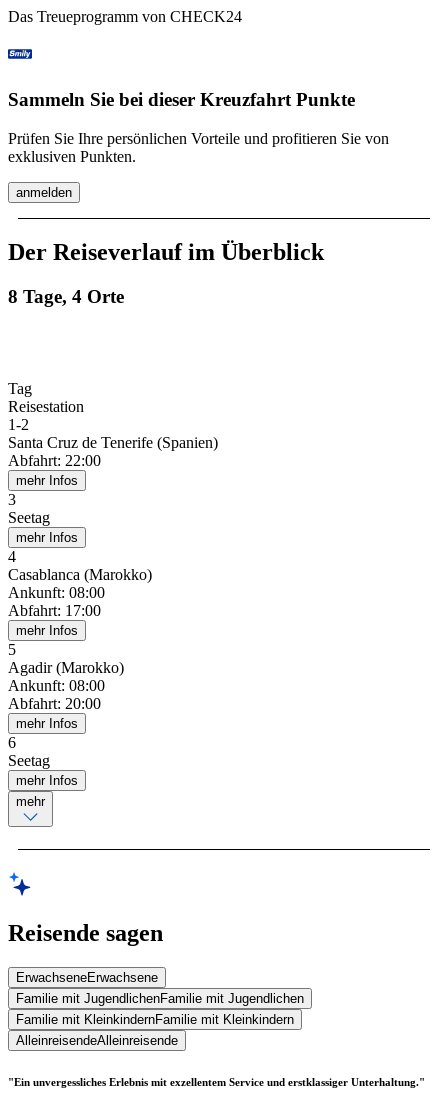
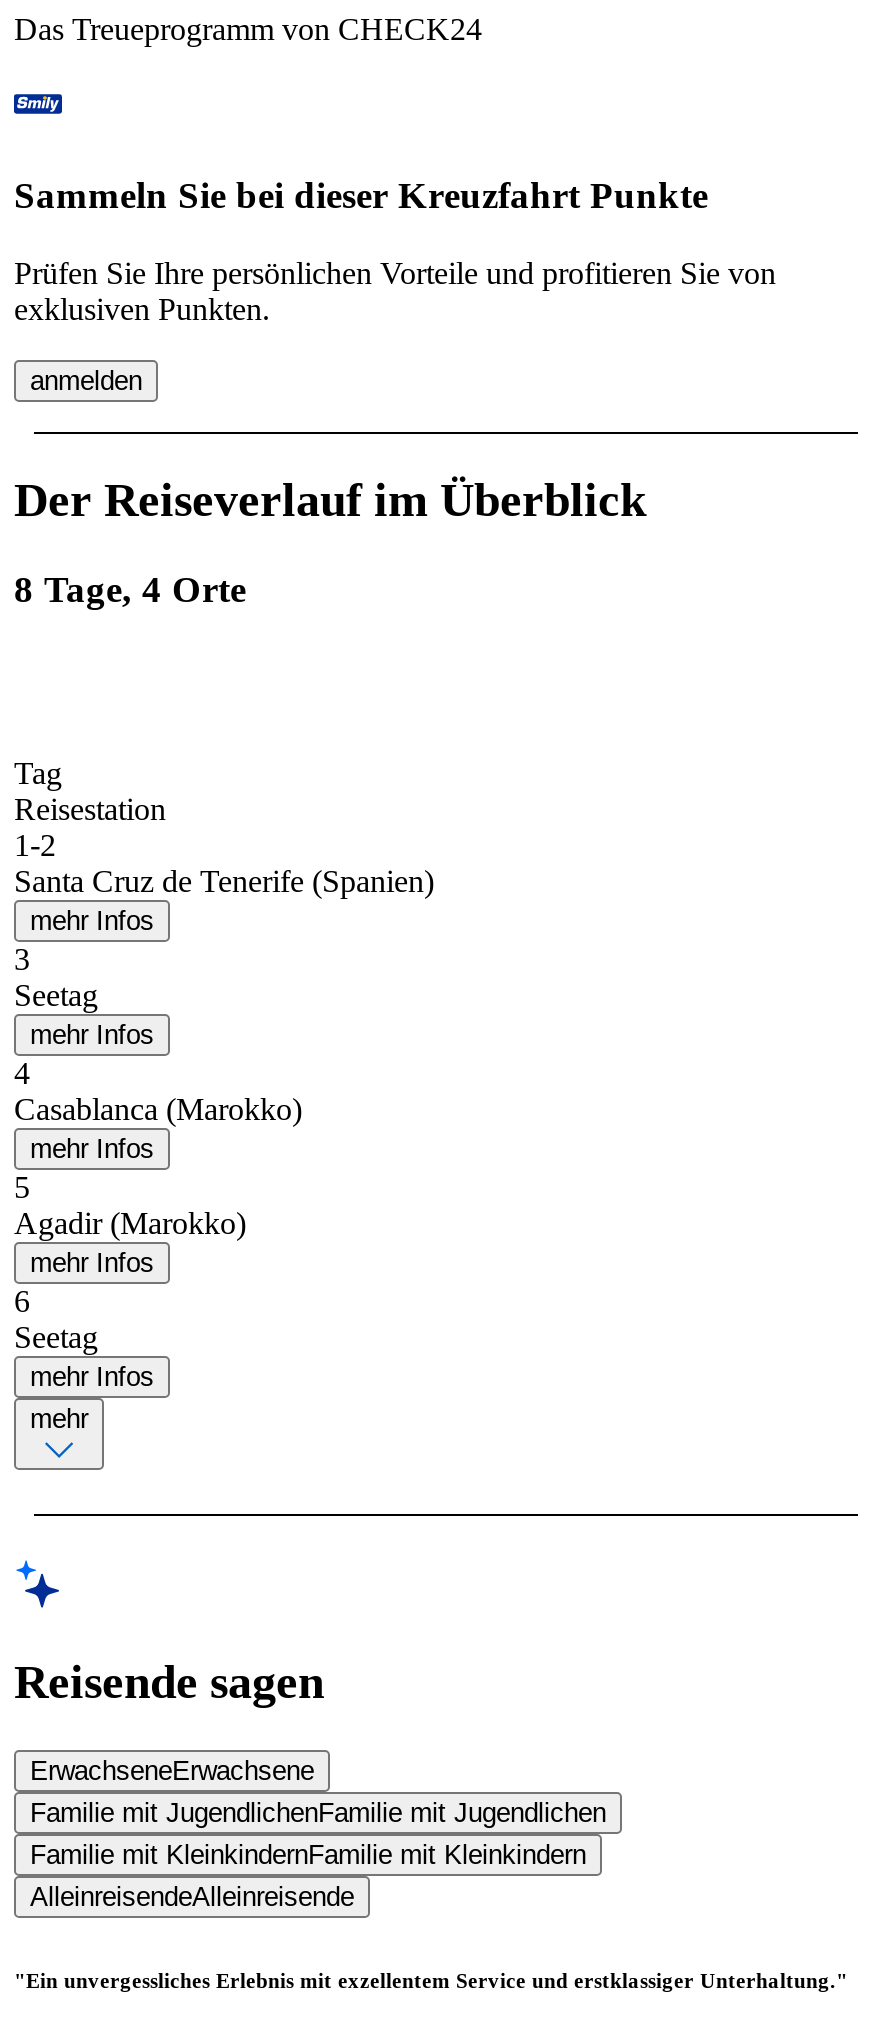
- Abfahrt: 22:00

- Ankunft: 08:00
- Abfahrt: 17:00

- Ankunft: 08:00
- Abfahrt: 20:00
